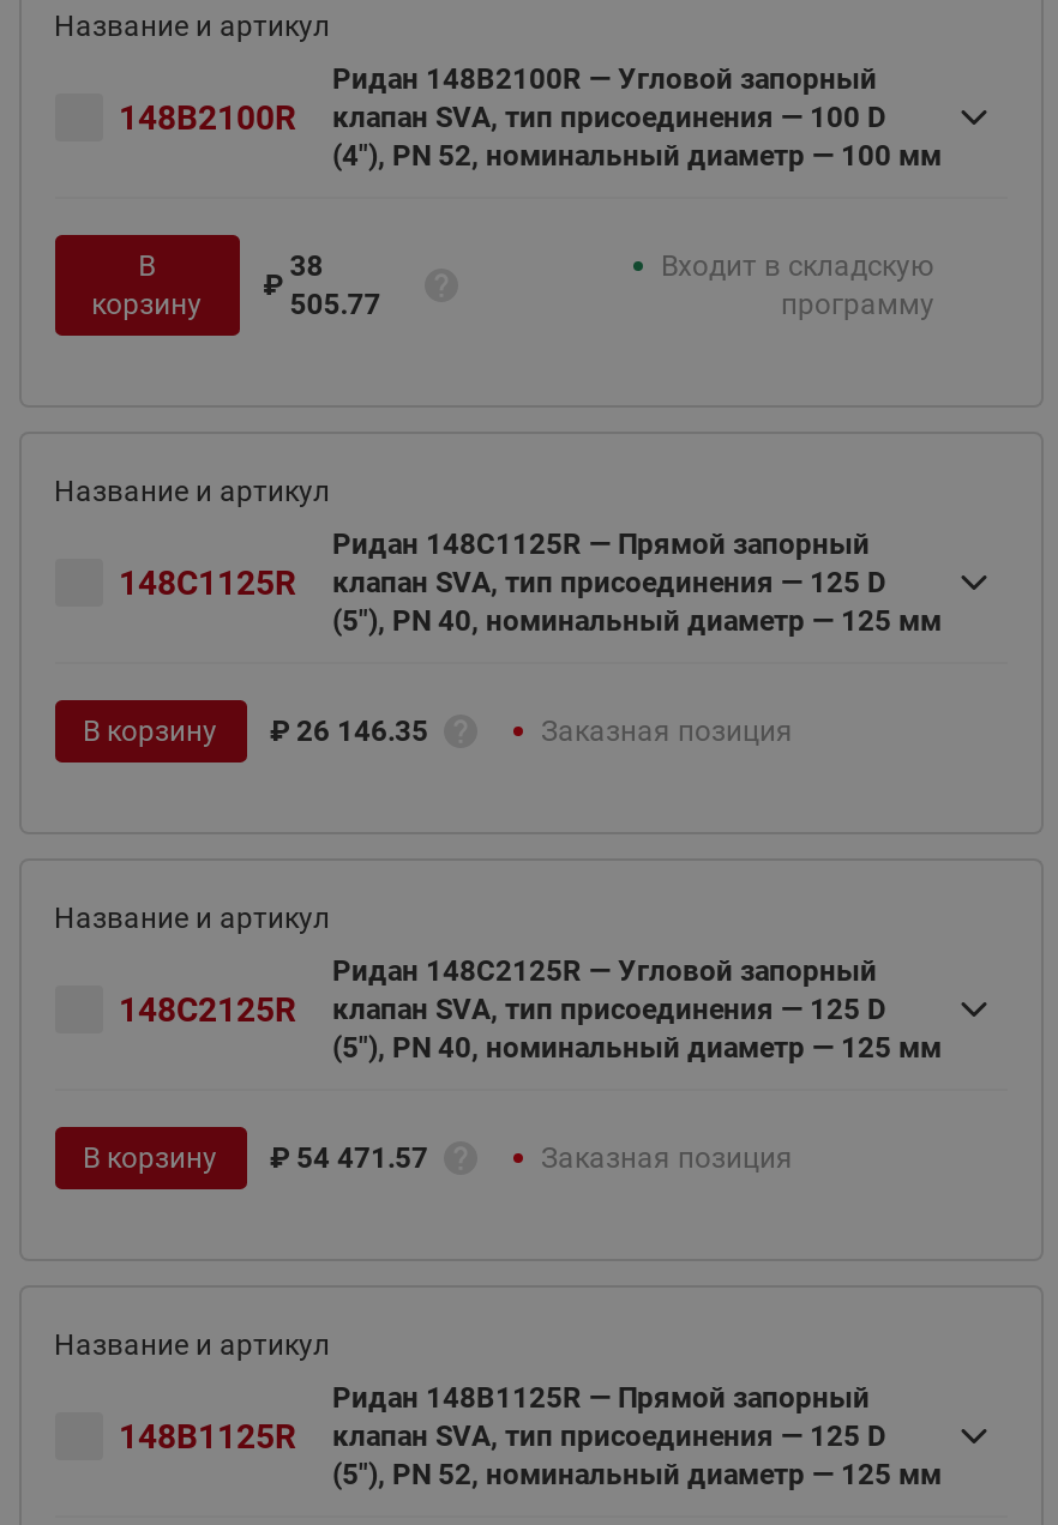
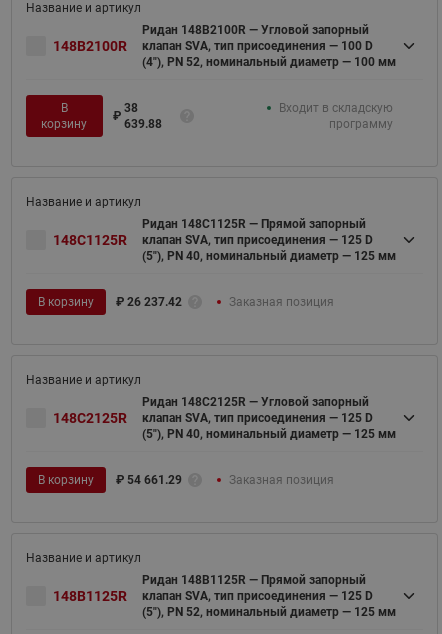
- 505.77
+ 639.88

- В корзину ₽ 26 146.35
+ В корзину ₽ 26 237.42

- В корзину ₽ 54 471.57
+ В корзину ₽ 54 661.29
